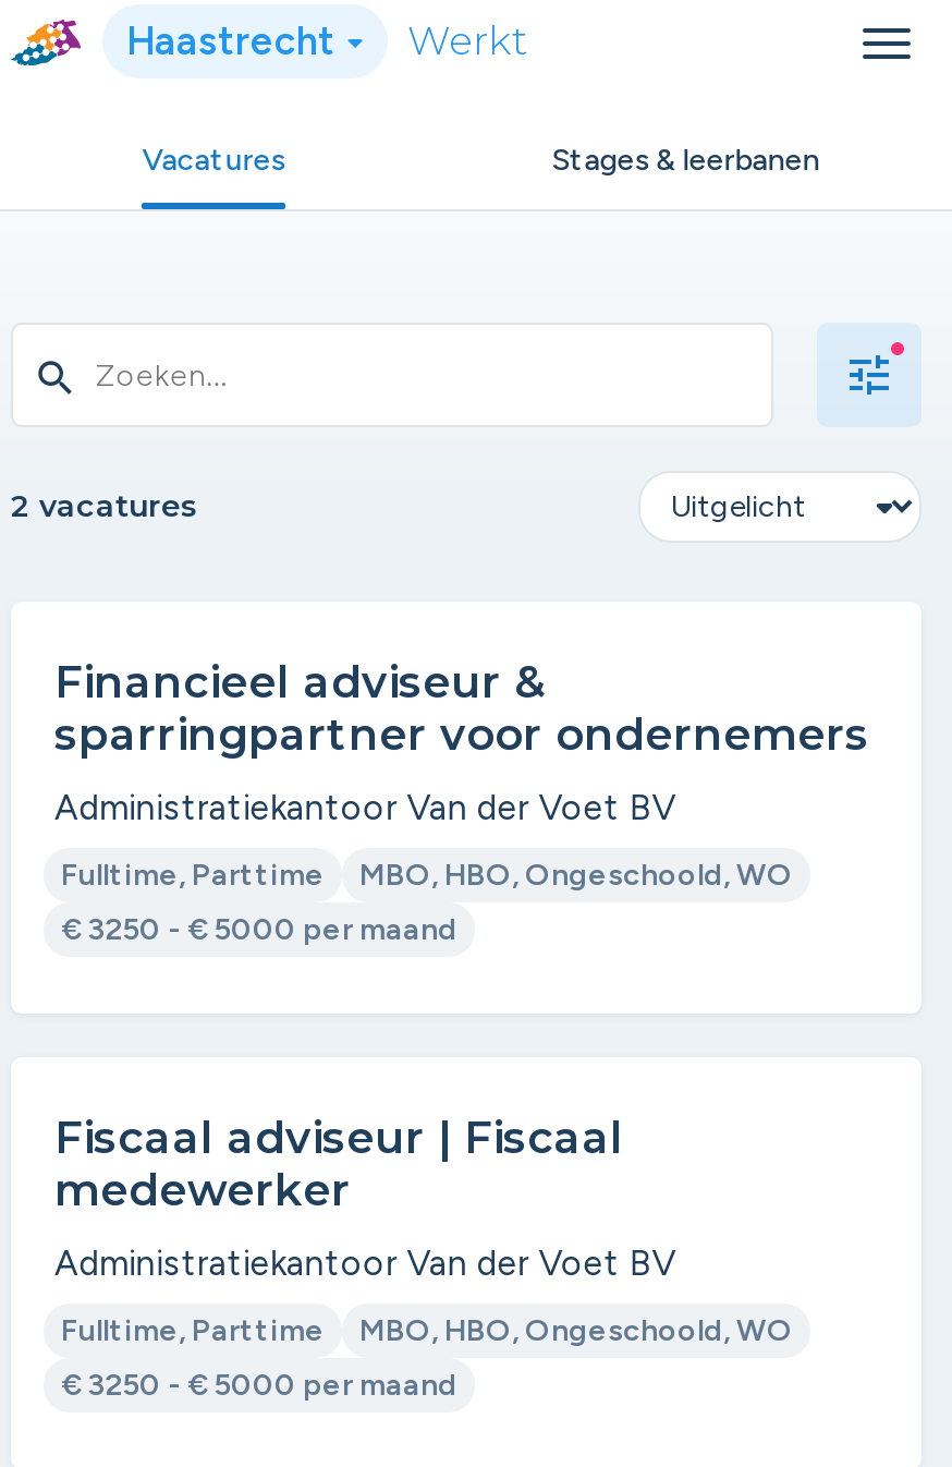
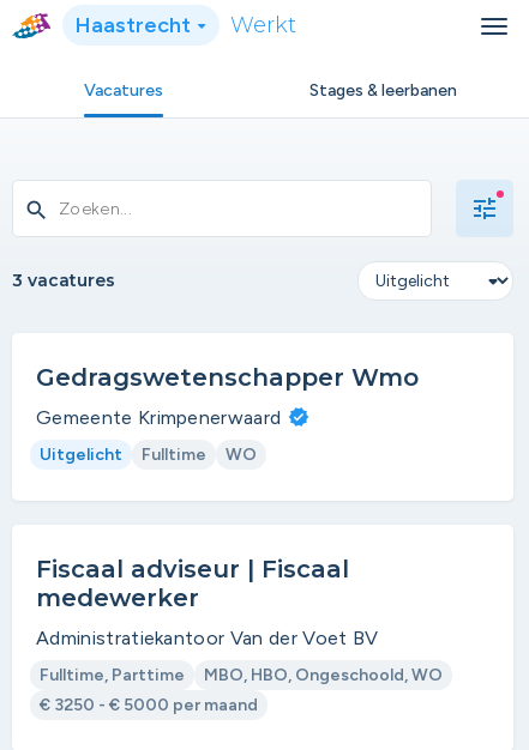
- 2 vacatures
- Financieel adviseur &
- sparringpartner voor ondernemers
- Administratiekantoor Van der Voet BV
- Fulltime, Parttime
- MBO, HBO, Ongeschoold, WO
- € 3250 - € 5000 per maand
+ 3 vacatures
+ Gedragswetenschapper Wmo
+ Gemeente Krimpenerwaard
+ Uitgelicht
+ Fulltime
+ WO
